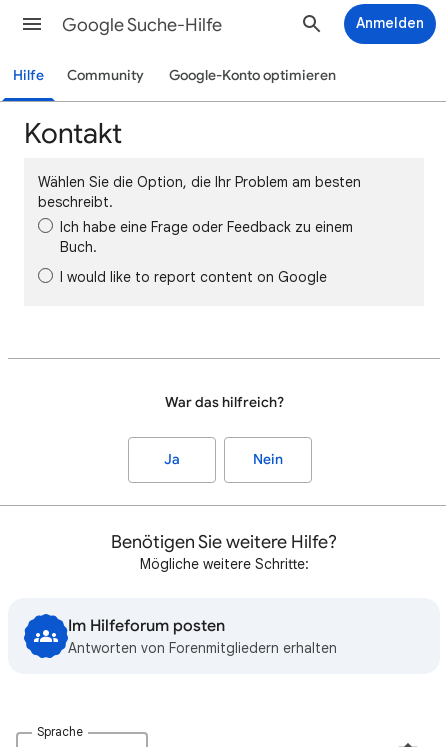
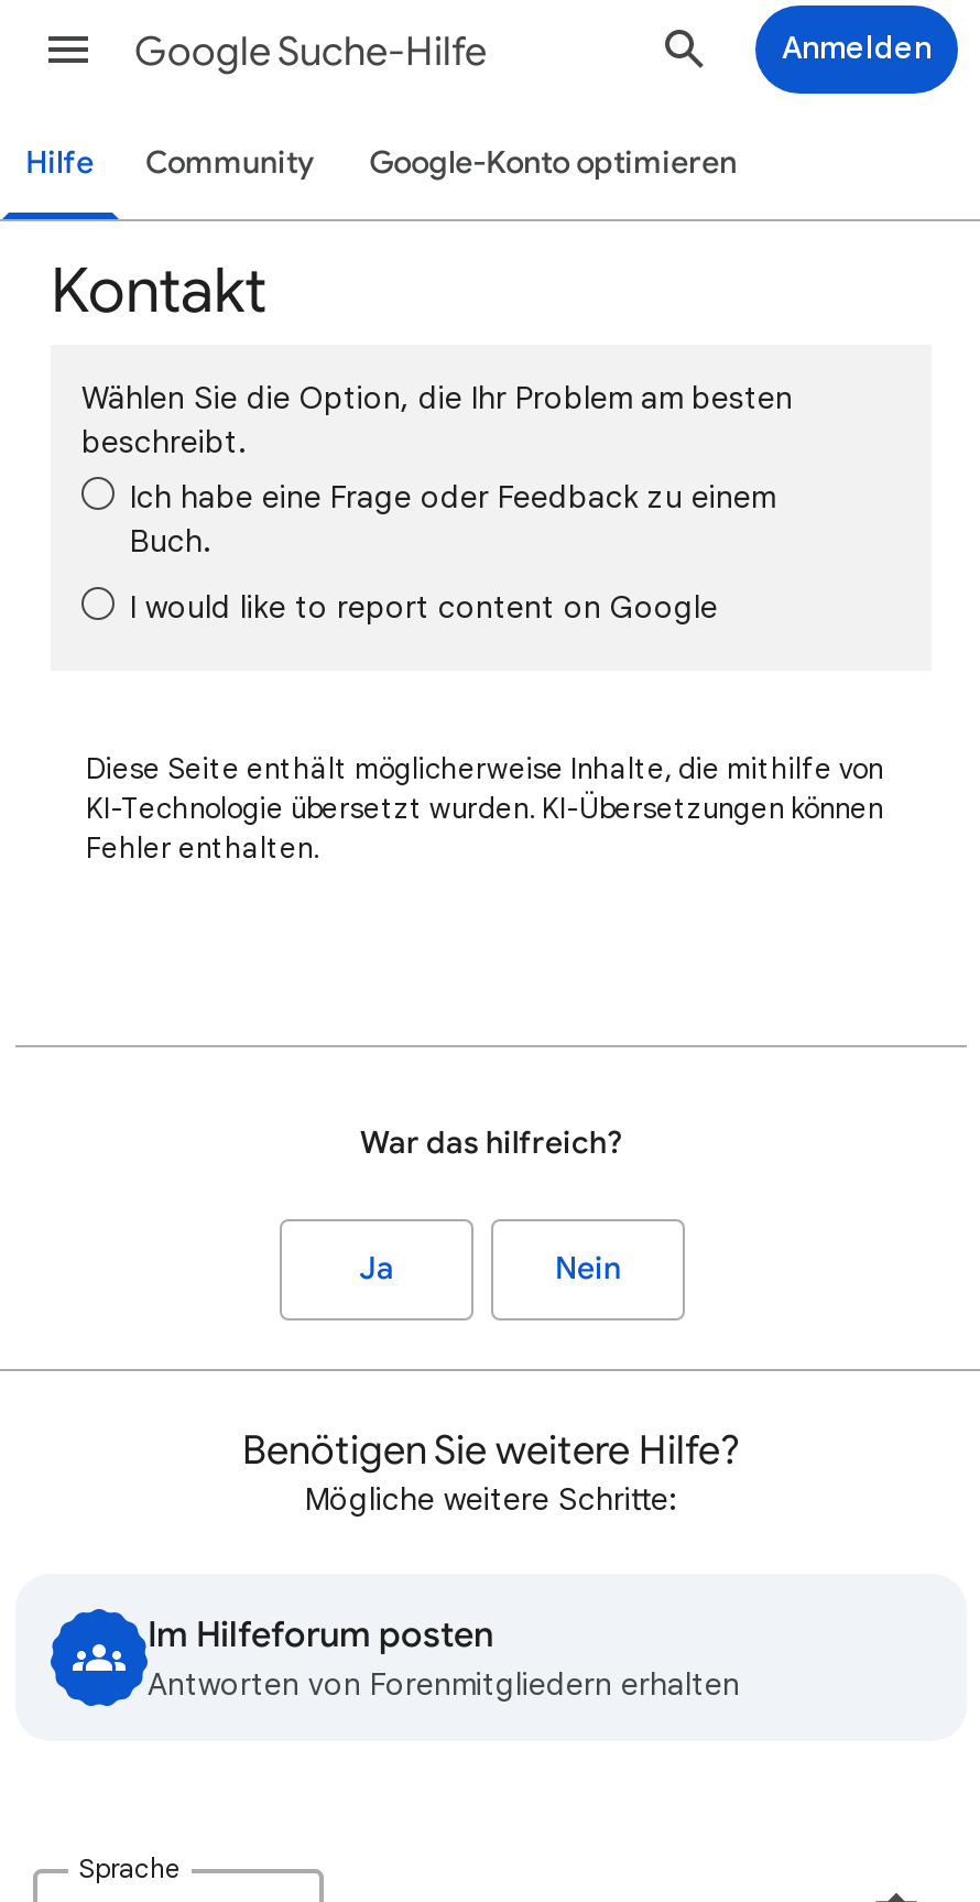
+ Diese Seite enthält möglicherweise Inhalte, die mithilfe von
+ KI-Technologie übersetzt wurden. KI-Übersetzungen können
+ Fehler enthalten.
